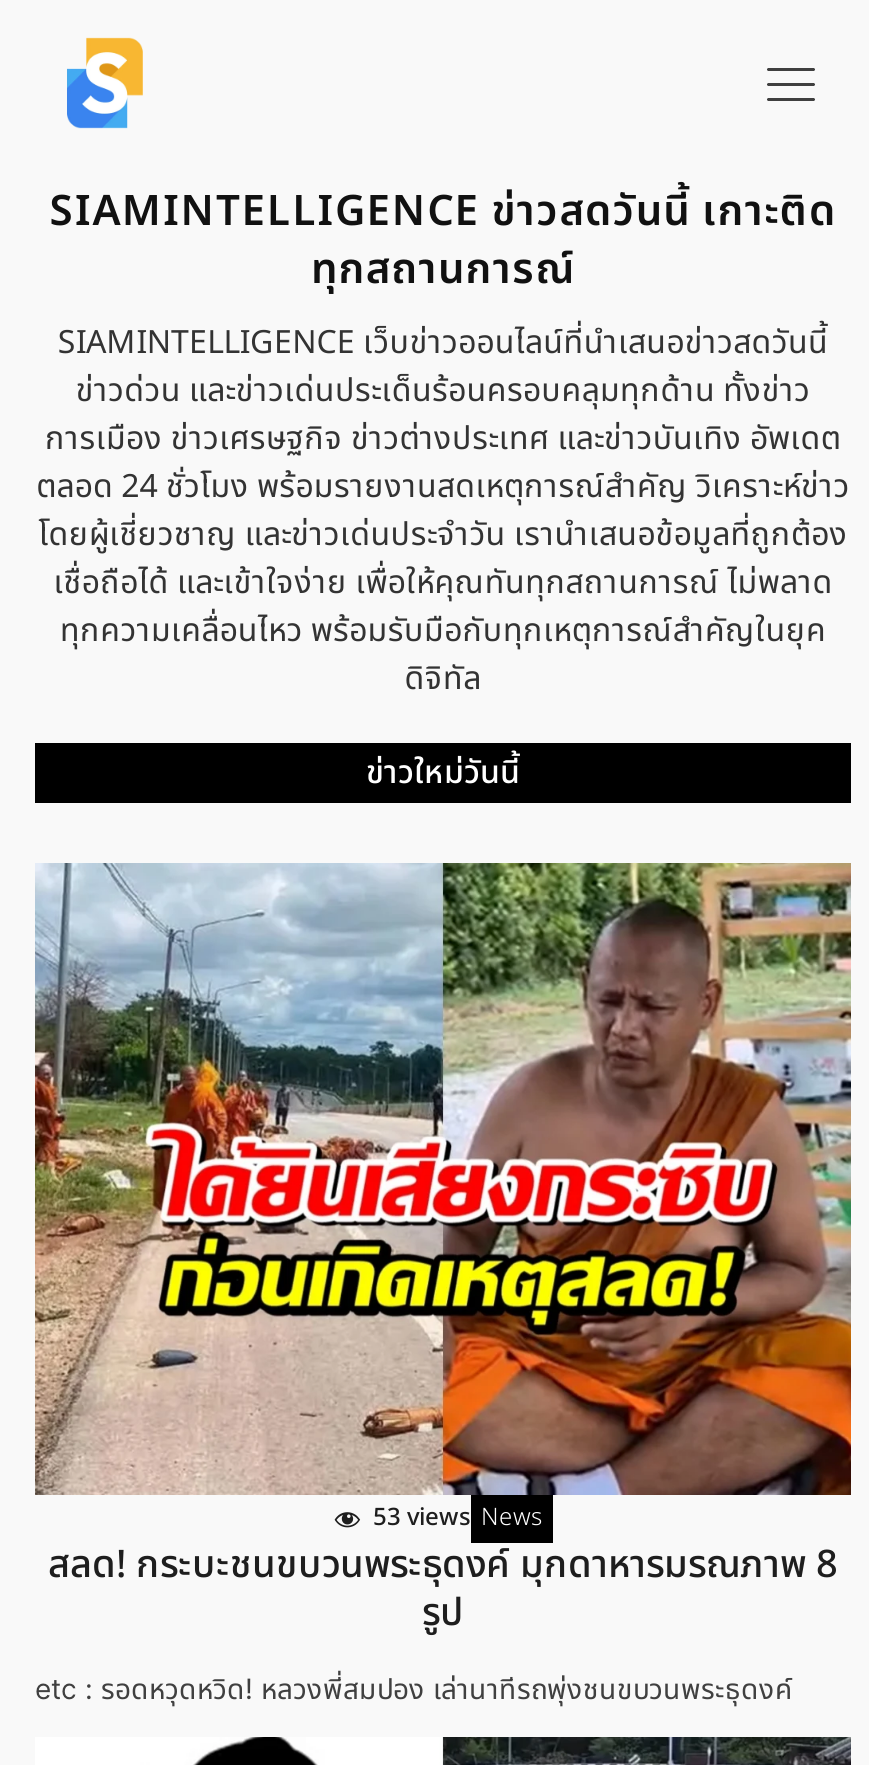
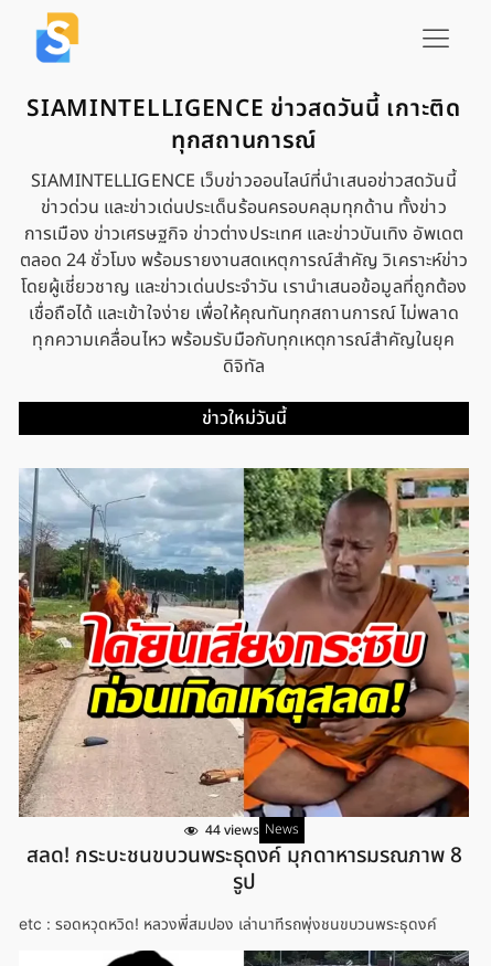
- 53 views News
+ 44 views News
